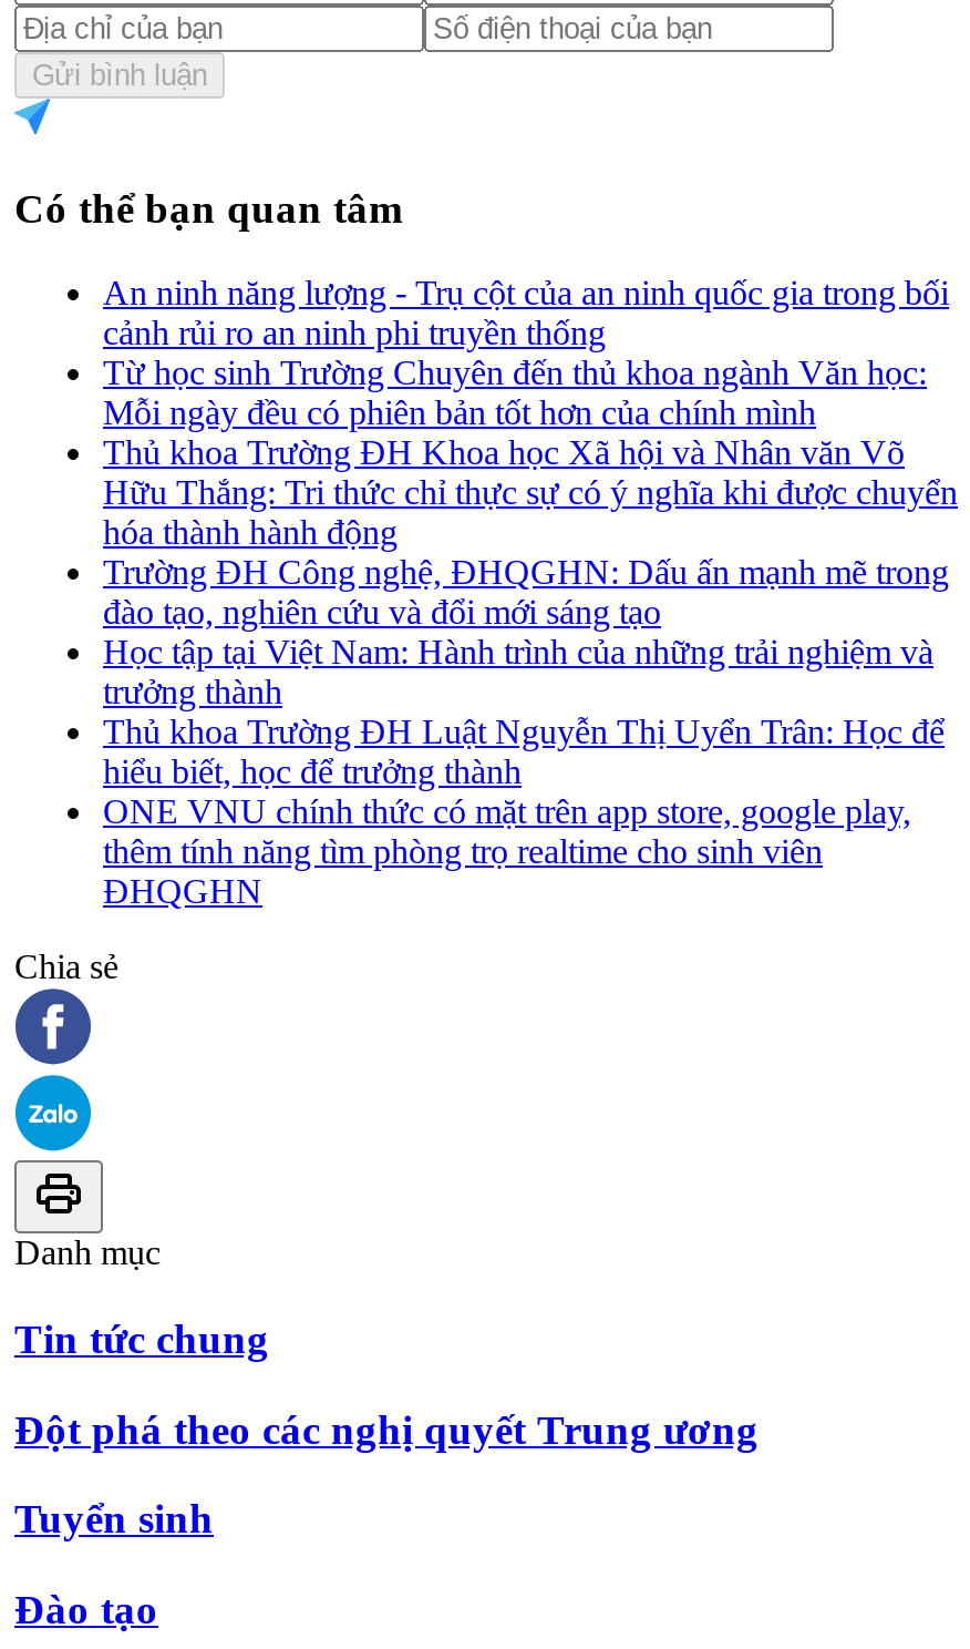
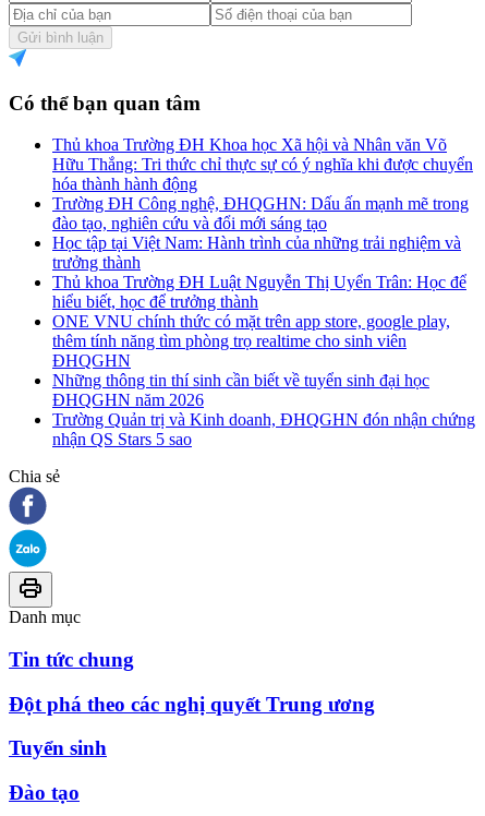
- An ninh năng lượng - Trụ cột của an ninh quốc gia trong bối
- cảnh rủi ro an ninh phi truyền thống
- Từ học sinh Trường Chuyên đến thủ khoa ngành Văn học:
- Mỗi ngày đều có phiên bản tốt hơn của chính mình

moved up: Thủ khoa Trường ĐH Khoa học Xã hội và Nhân văn Võ | Hữu Thắng: Tri thức chỉ thực sự có ý nghĩa khi được chuyển | hóa thành hành động | ... | thêm tính năng tìm phòng trọ realtime cho sinh viên | ĐHQGHN

+ Những thông tin thí sinh cần biết về tuyển sinh đại học
+ ĐHQGHN năm 2026
+ Trường Quản trị và Kinh doanh, ĐHQGHN đón nhận chứng
+ nhận QS Stars 5 sao
